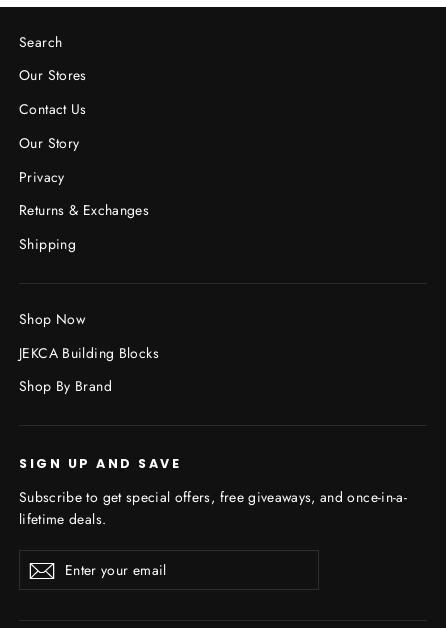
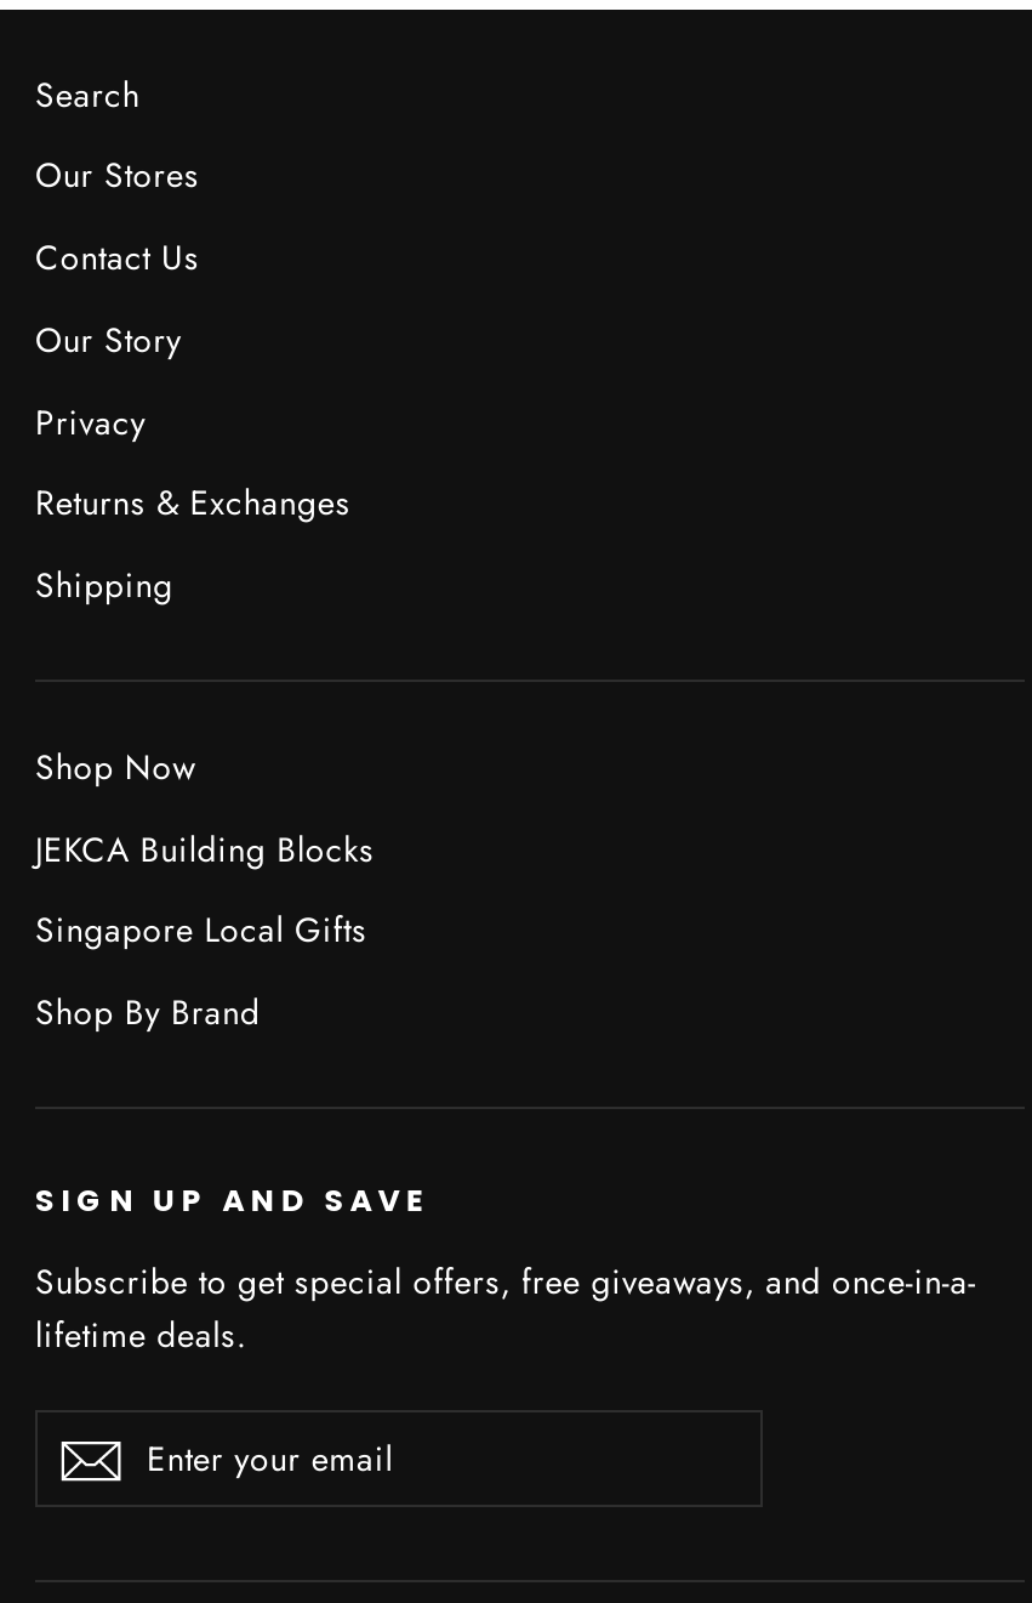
+ Singapore Local Gifts
